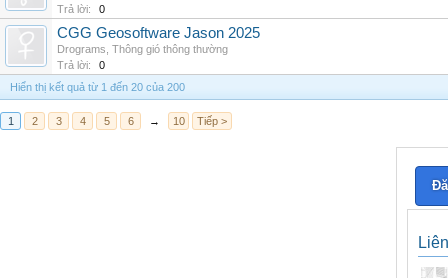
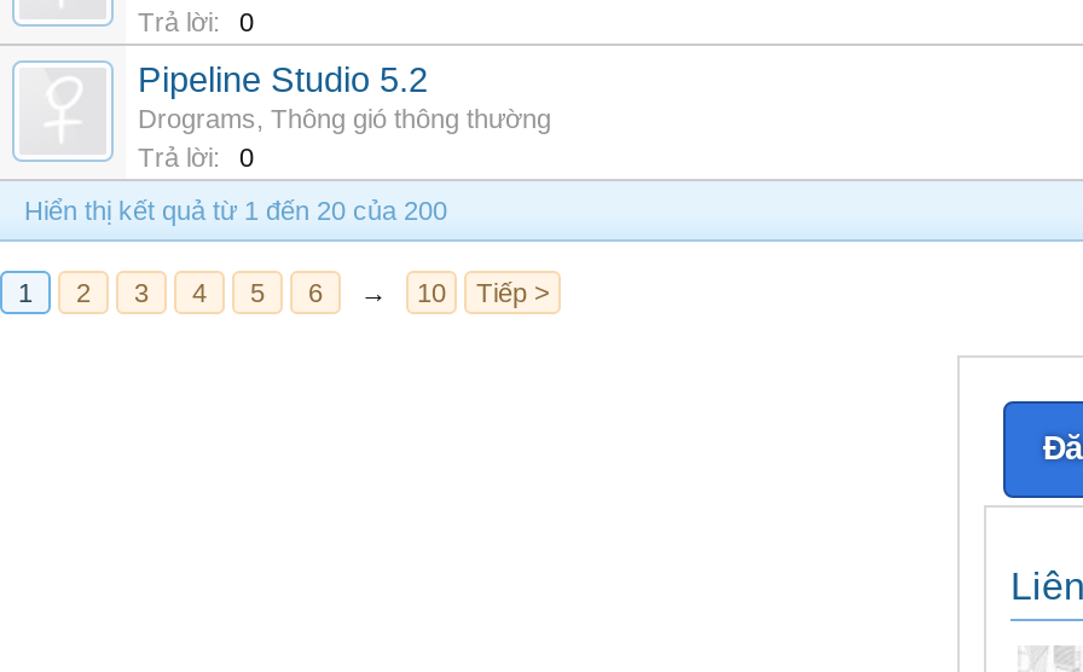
- CGG Geosoftware Jason 2025
+ Pipeline Studio 5.2
